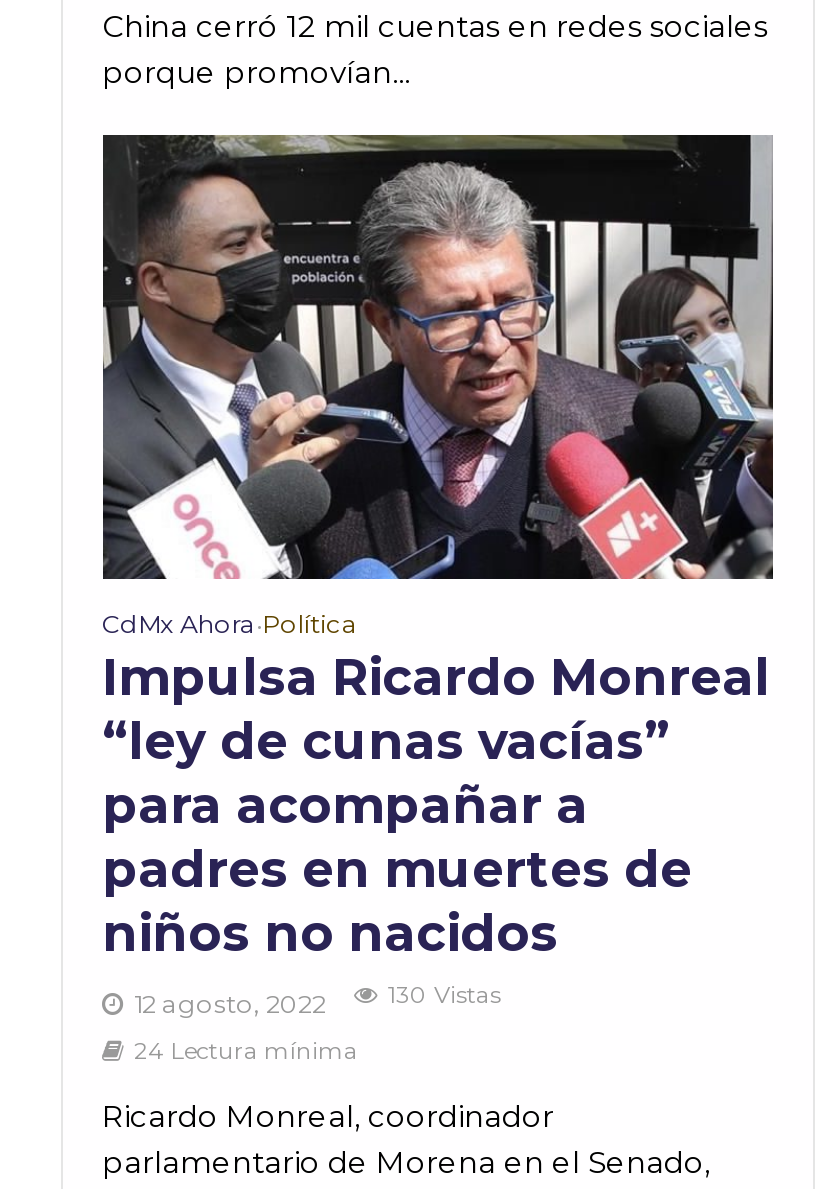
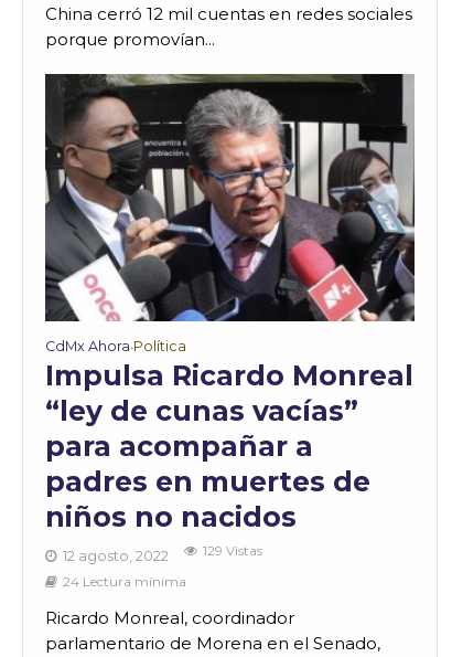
- 130 Vistas
+ 129 Vistas
